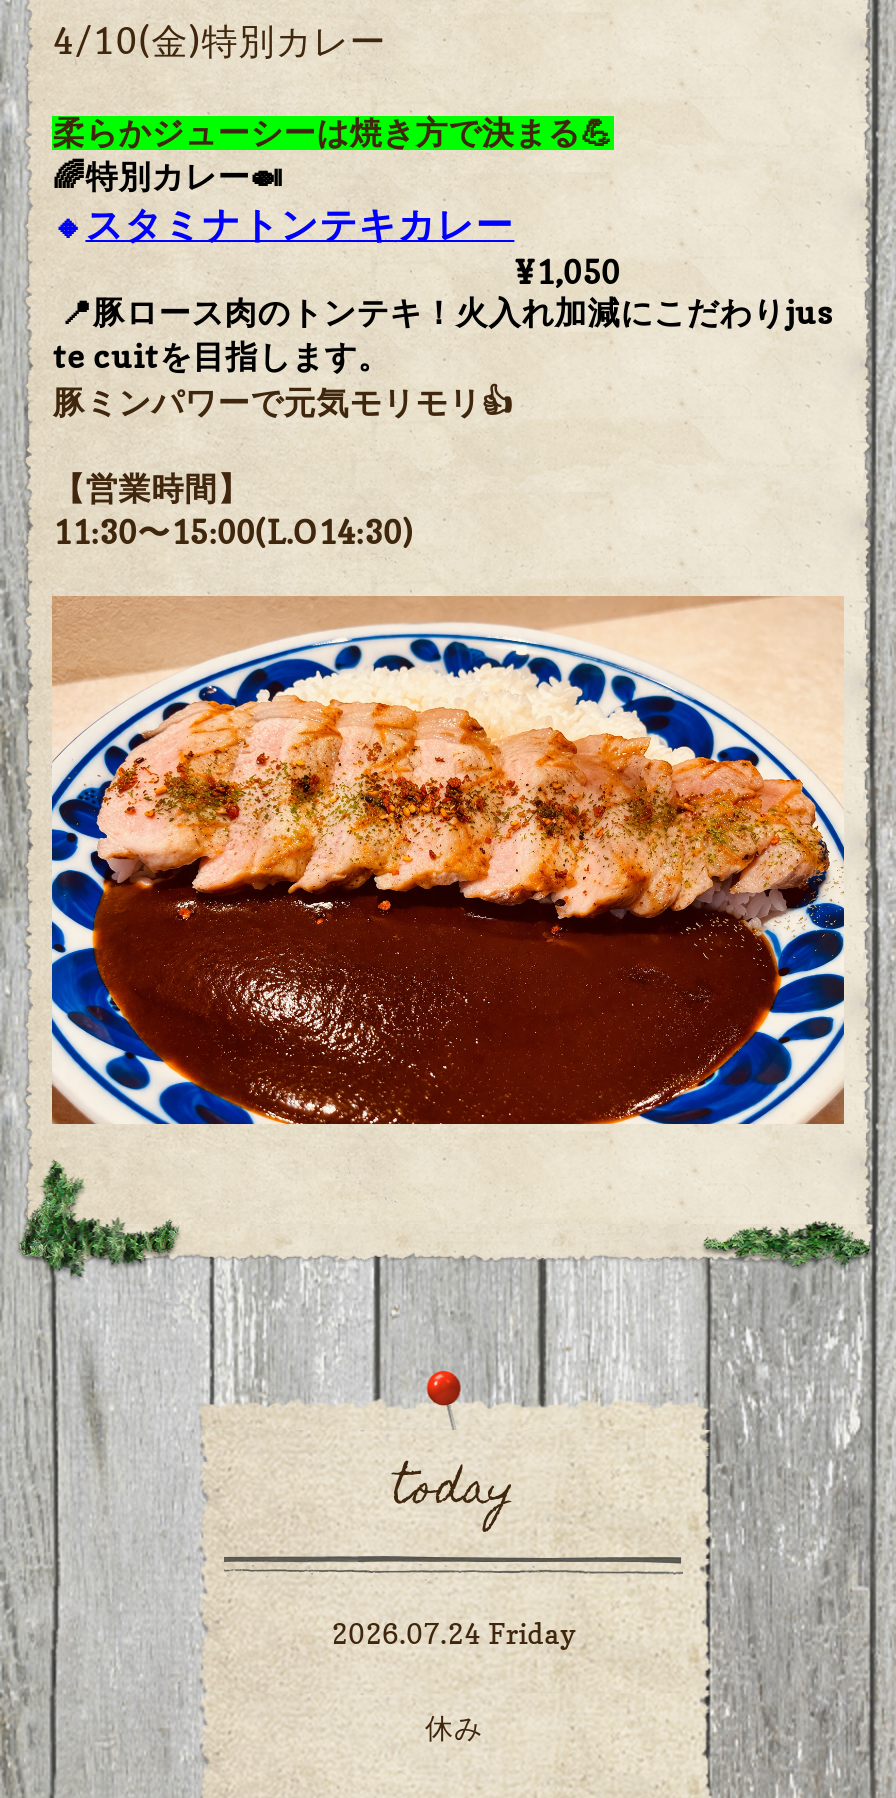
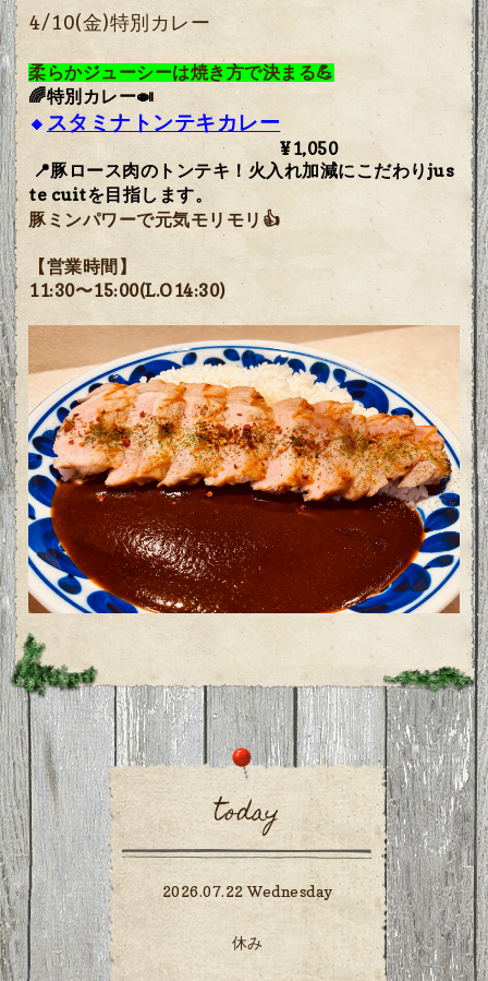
- 2026.07.24 Friday
+ 2026.07.22 Wednesday
